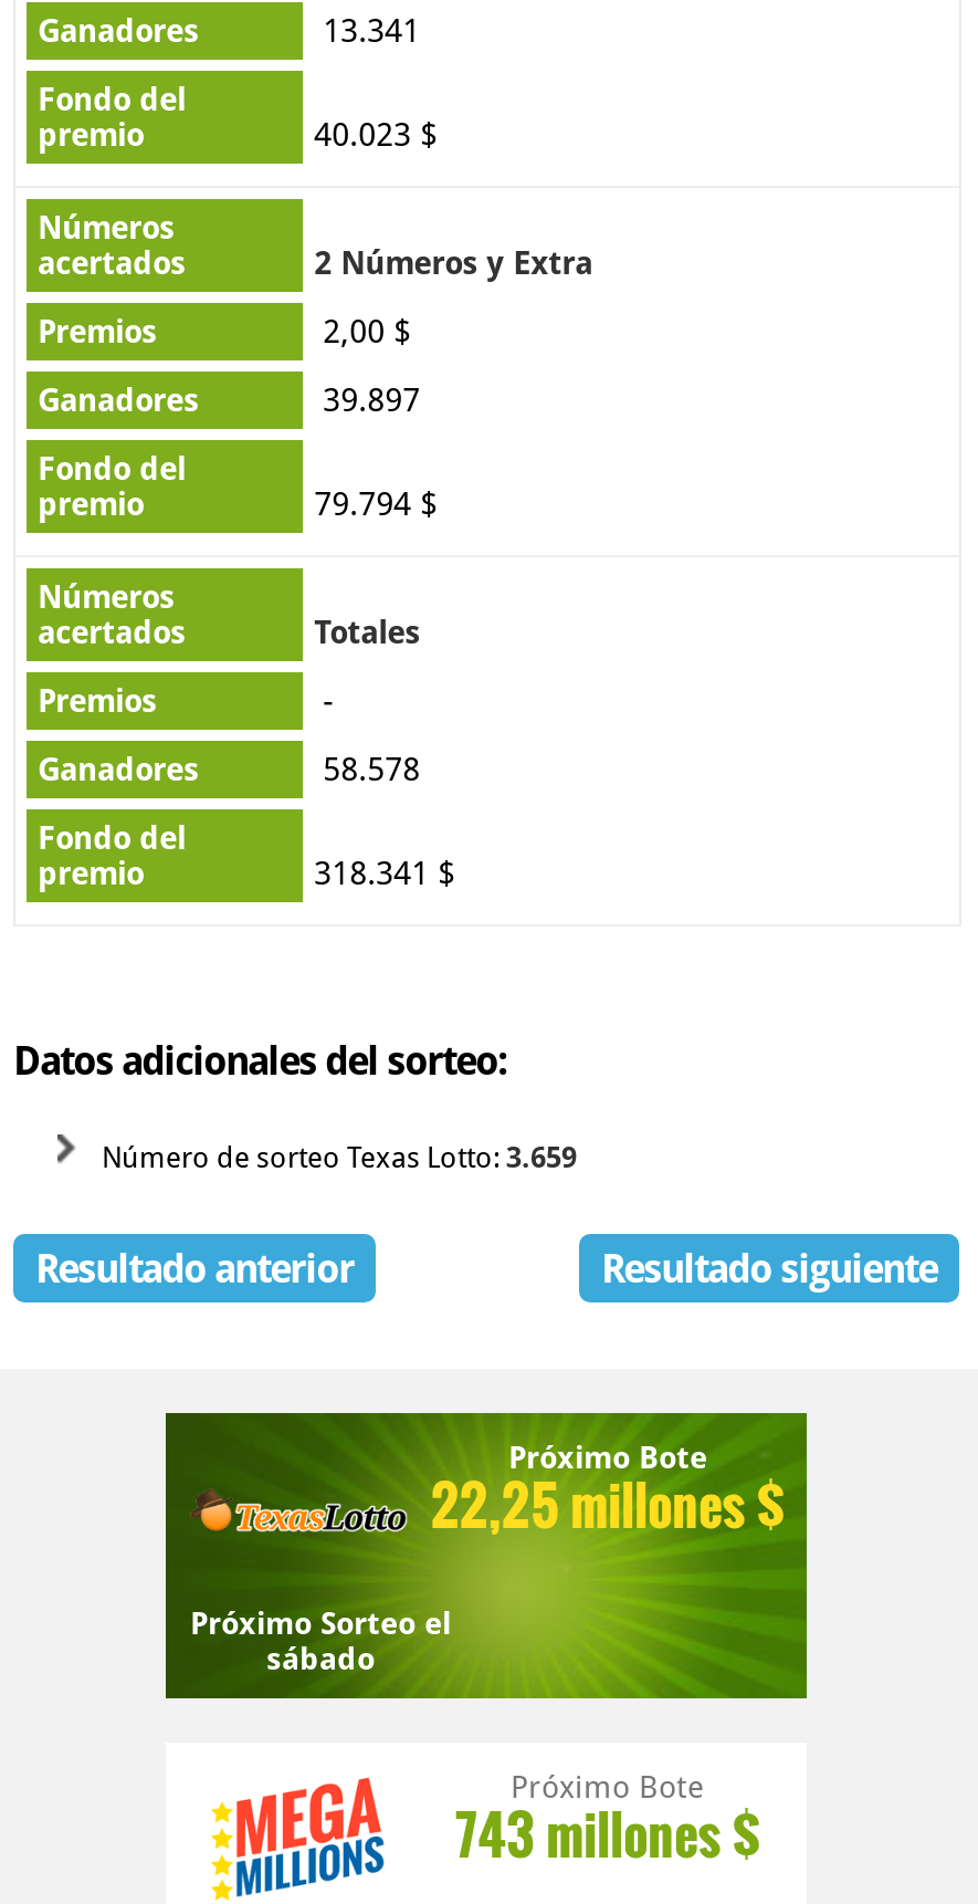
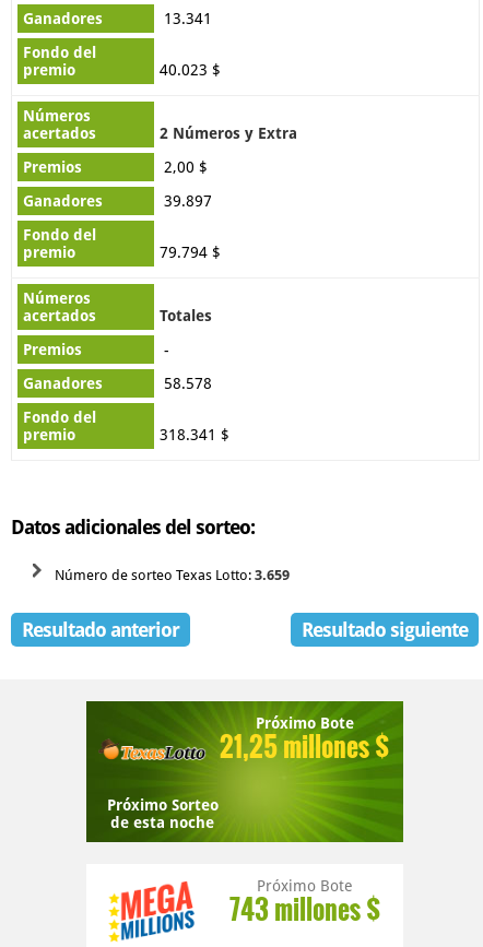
- 22,25 millones $
+ 21,25 millones $

- Próximo Sorteo el
- sábado
+ Próximo Sorteo
+ de esta noche
